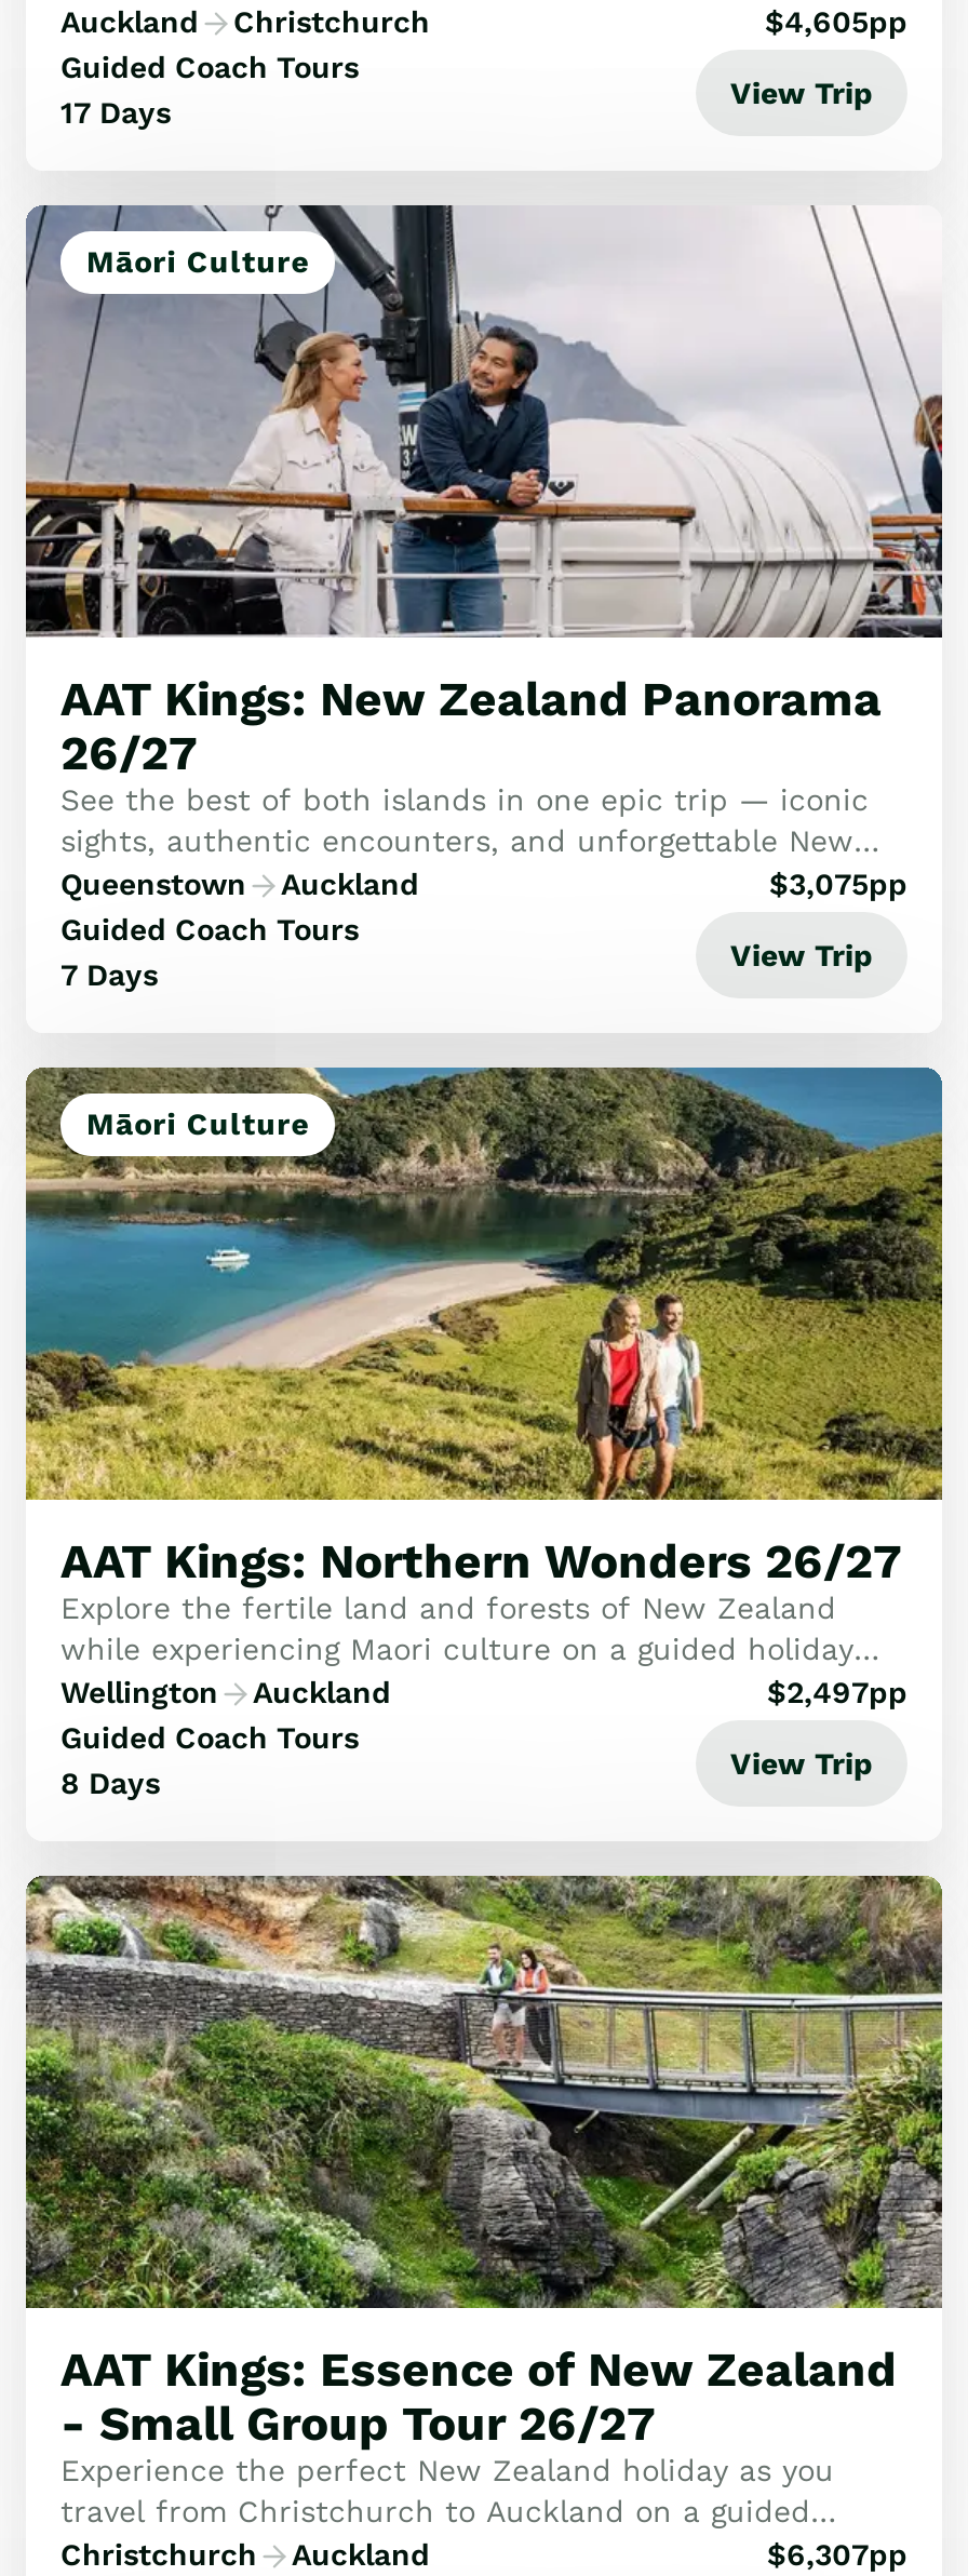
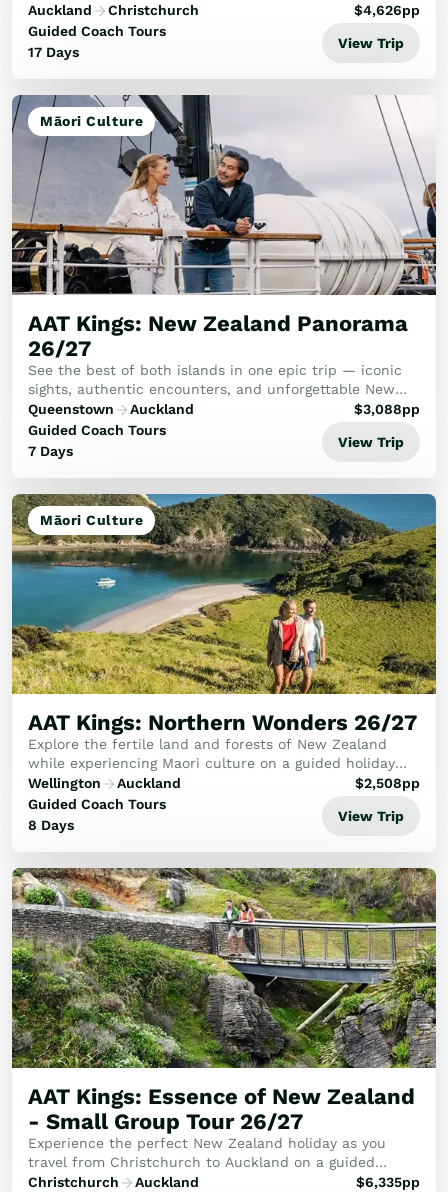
- $4,605pp
+ $4,626pp

- $3,075pp
+ $3,088pp

- $2,497pp
+ $2,508pp

- $6,307pp
+ $6,335pp
